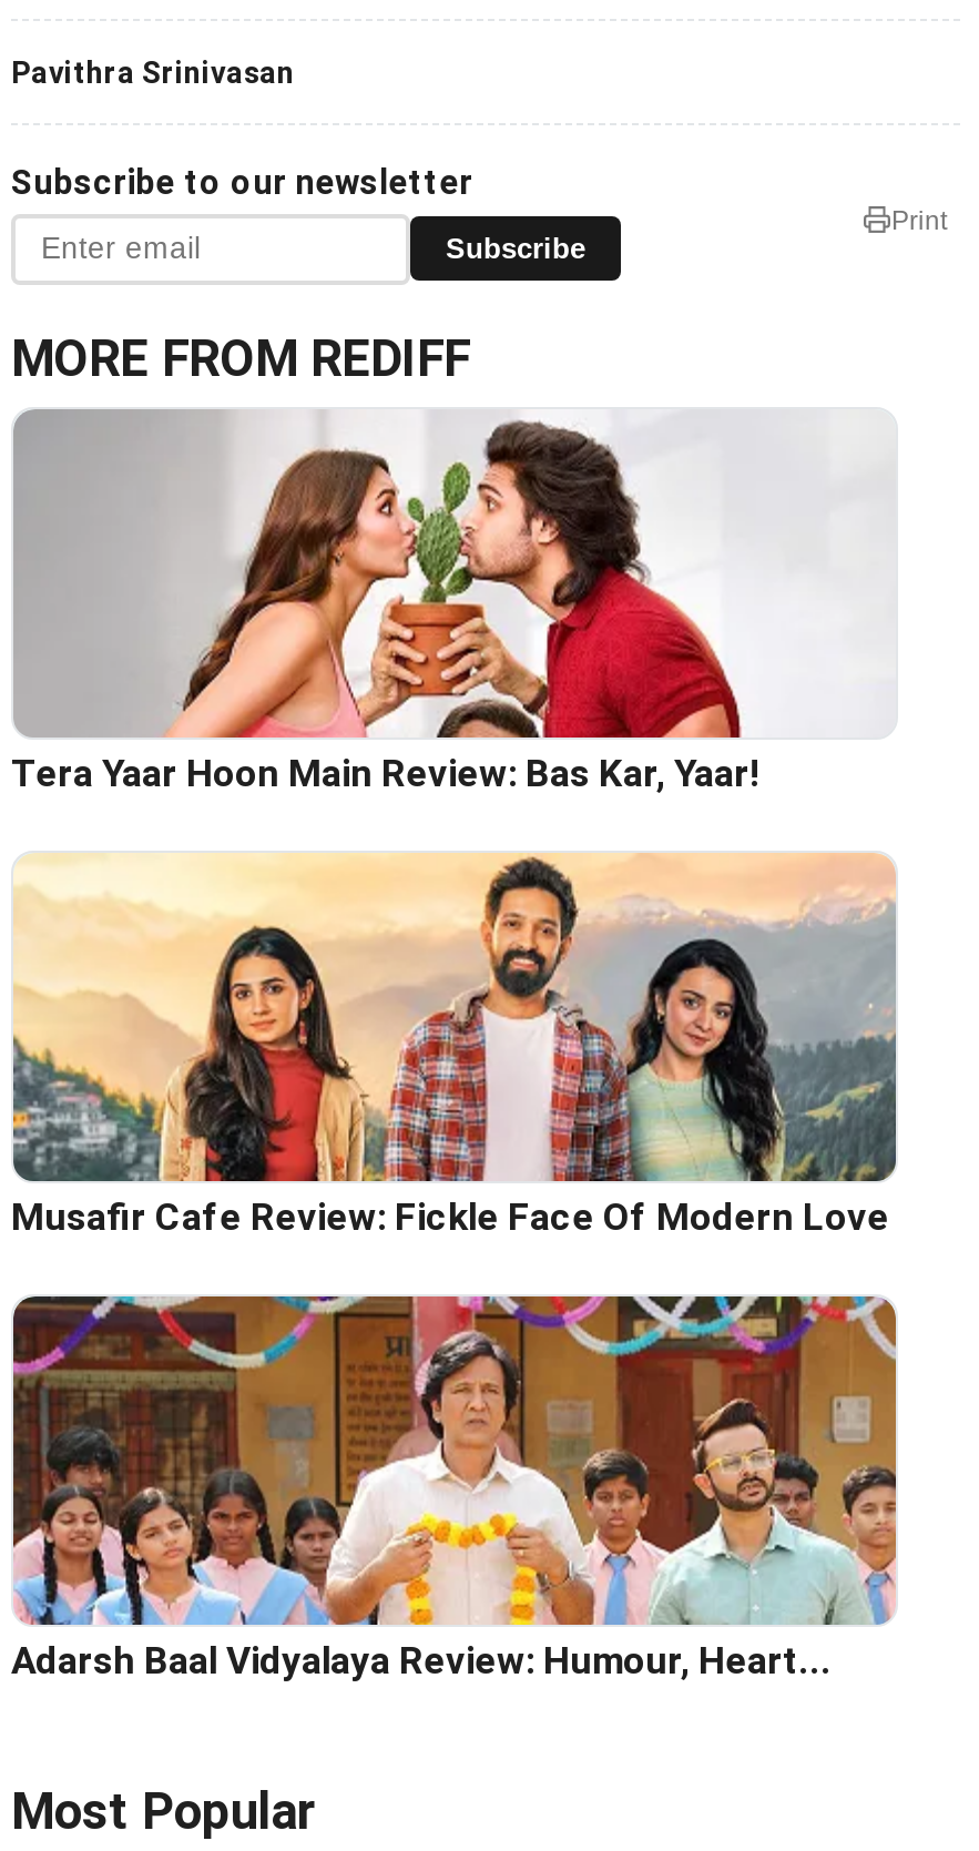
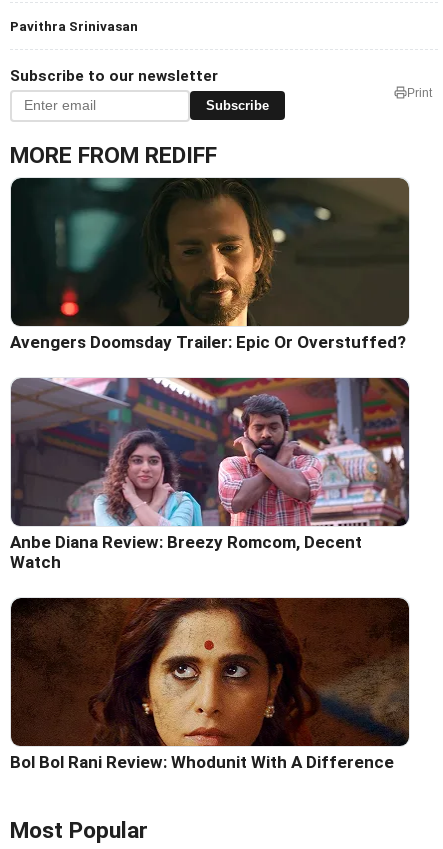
- [image]
- Tera Yaar Hoon Main Review: Bas Kar, Yaar!
+ [image]
+ Avengers Doomsday Trailer: Epic Or Overstuffed?

- [image]
- Musafir Cafe Review: Fickle Face Of Modern Love
+ [image]
+ Anbe Diana Review: Breezy Romcom, Decent
+ Watch

- [image]
- Adarsh Baal Vidyalaya Review: Humour, Heart...
+ [image]
+ Bol Bol Rani Review: Whodunit With A Difference
